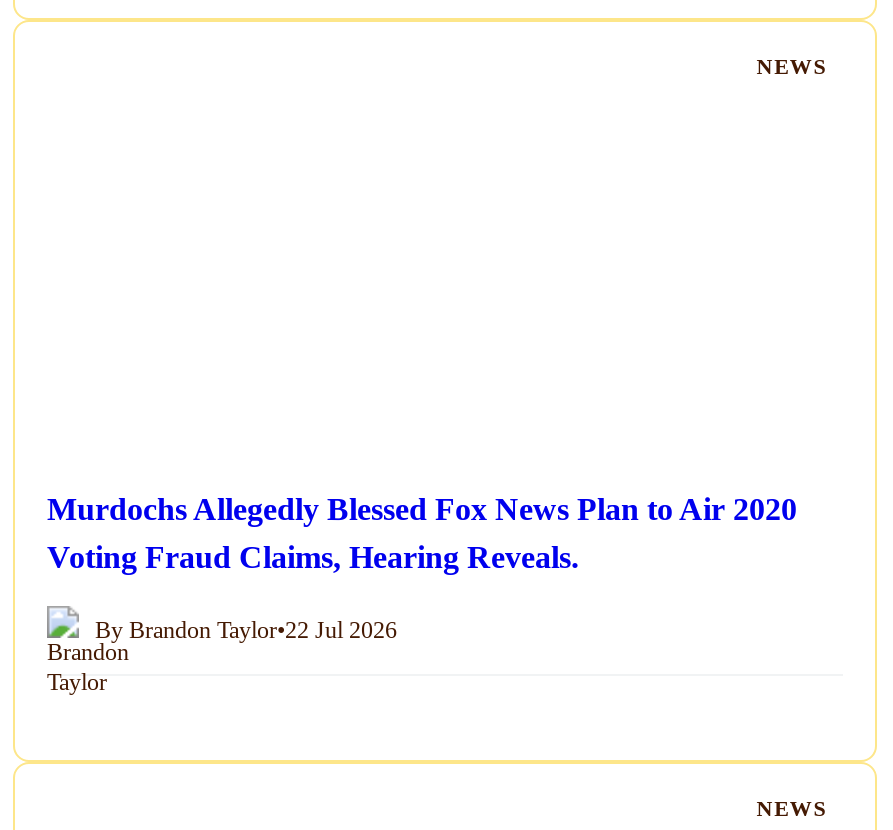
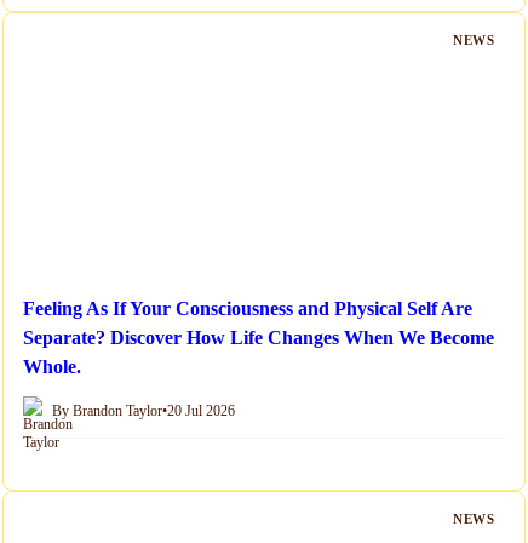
- Murdochs Allegedly Blessed Fox News Plan to Air 2020
- Voting Fraud Claims, Hearing Reveals.
+ Feeling As If Your Consciousness and Physical Self Are
+ Separate? Discover How Life Changes When We Become
+ Whole.

- By Brandon Taylor•22 Jul 2026
+ By Brandon Taylor•20 Jul 2026
